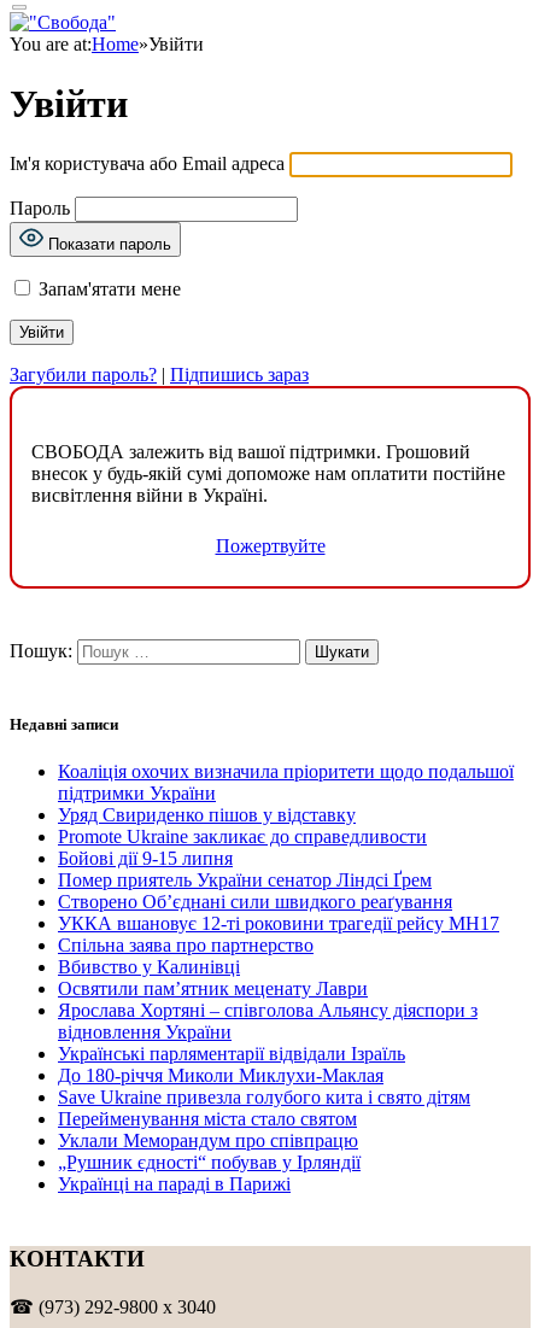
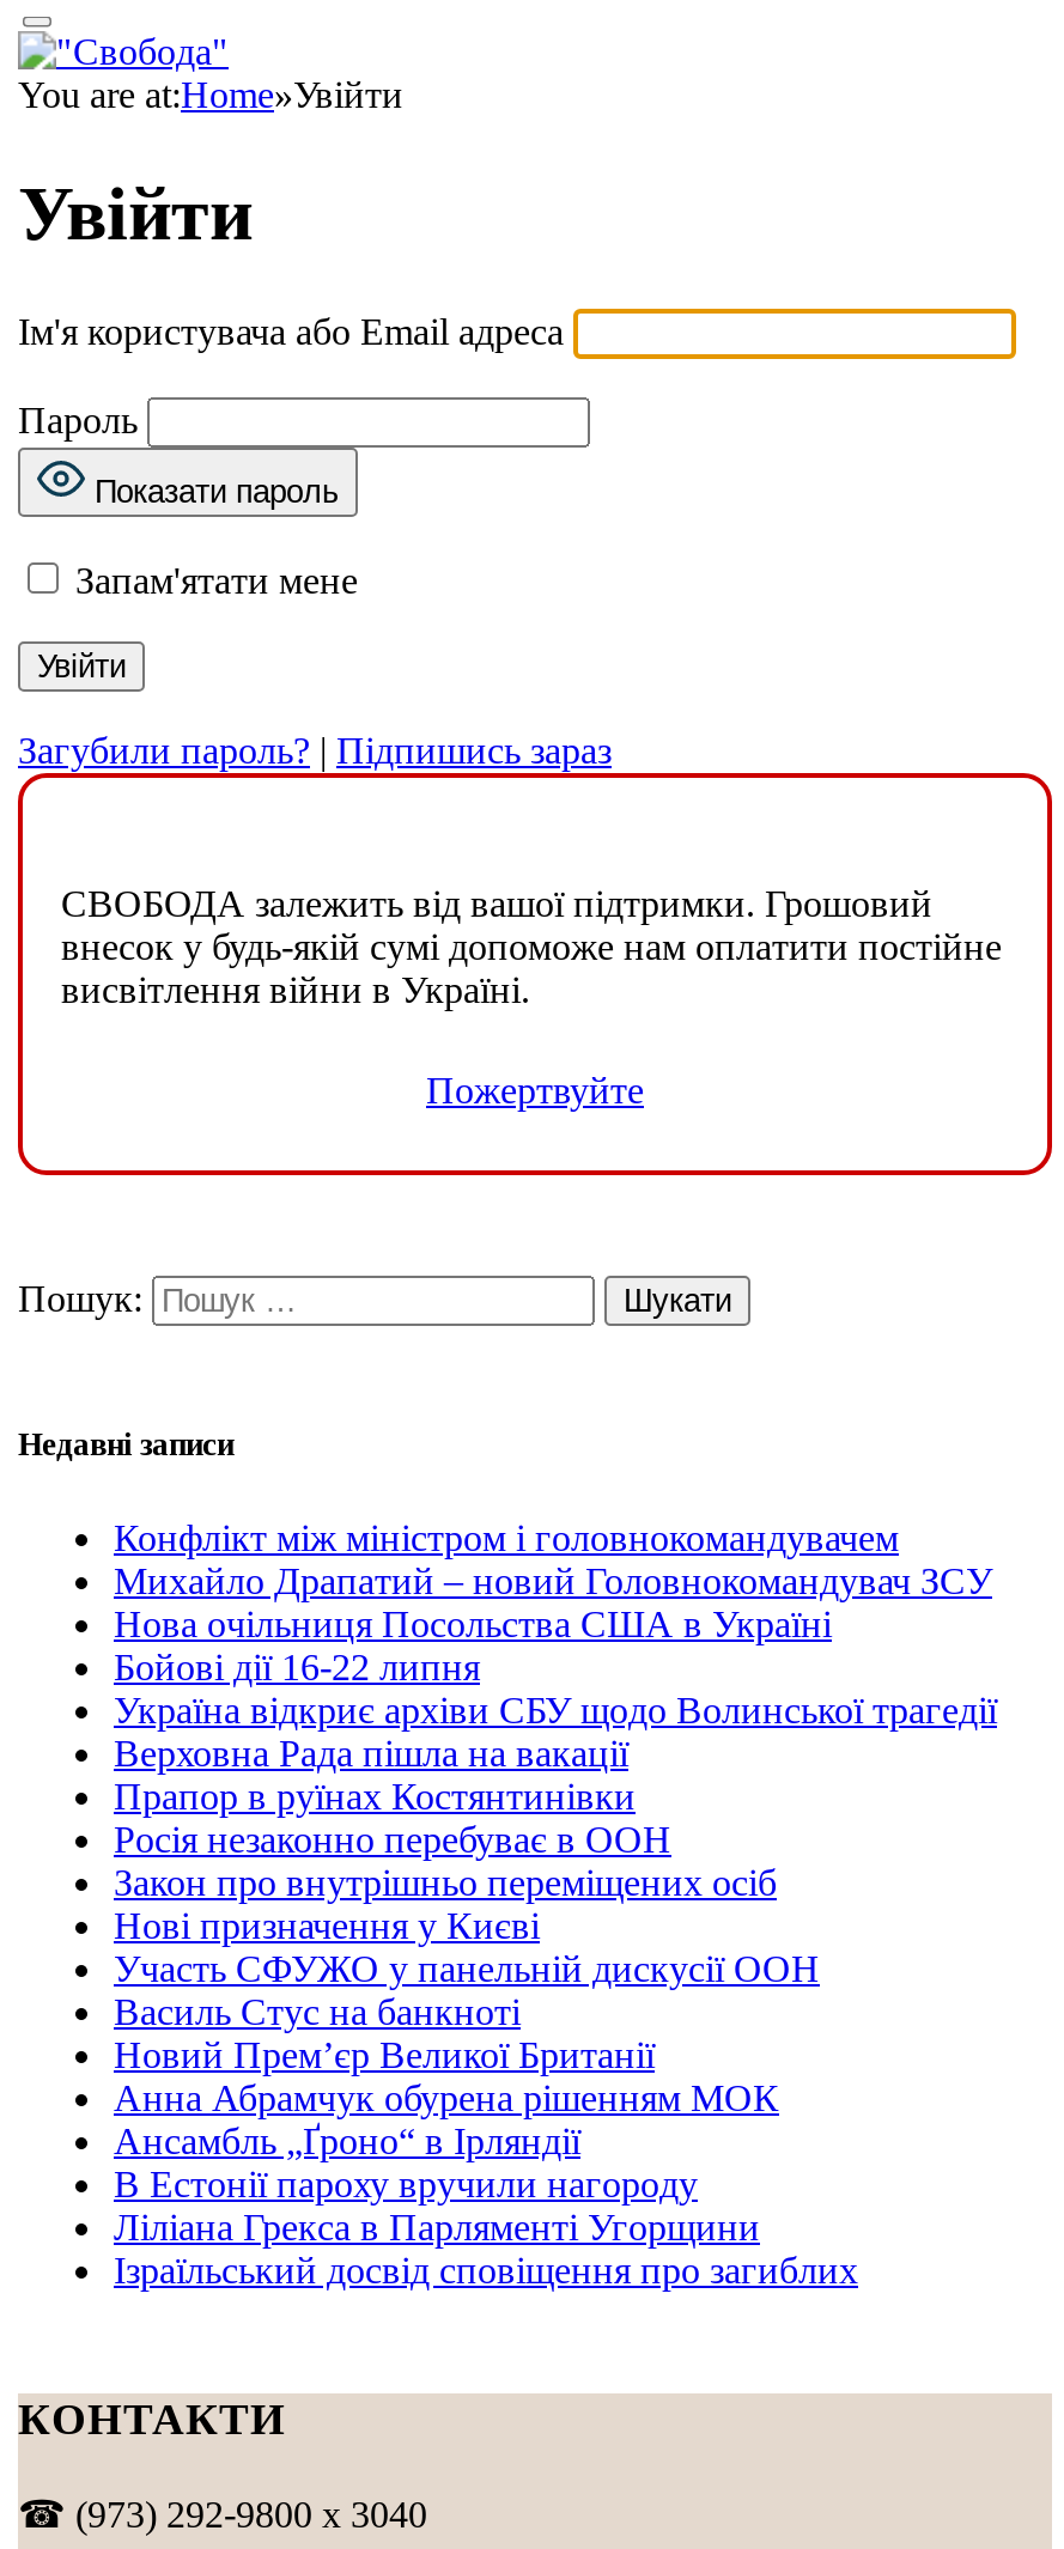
- Коаліція охочих визначила пріоритети щодо подальшої
- підтримки України
- Уряд Свириденко пішов у відставку
- Promote Ukraine закликає до справедливости
- Бойові дії 9-15 липня
- Помер приятель України сенатор Ліндсі Ґрем
- Створено Об’єднані сили швидкого реаґування
- УККА вшановує 12-ті роковини трагедії рейсу MH17
- Спільна заява про партнерство
- Вбивство у Калинівці
- Освятили пам’ятник меценату Лаври
- Ярослава Хортяні – співголова Альянсу діяспори з
- відновлення України
- Українські парляментарії відвідали Ізраїль
- До 180-річчя Миколи Миклухи-Маклая
- Save Ukraine привезла голубого кита і свято дітям
- Перейменування міста стало святом
- Уклали Меморандум про співпрацю
- „Рушник єдності“ побував у Ірляндії
- Українці на параді в Парижі
+ Конфлікт між міністром і головнокомандувачем
+ Михайло Драпатий – новий Головнокомандувач ЗСУ
+ Нова очільниця Посольства США в Україні
+ Бойові дії 16-22 липня
+ Україна відкриє архіви СБУ щодо Волинської трагедії
+ Верховна Рада пішла на вакації
+ Прапор в руїнах Костянтинівки
+ Росія незаконно перебуває в ООН
+ Закон про внутрішньо переміщених осіб
+ Нові призначення у Києві
+ Участь СФУЖО у панельній дискусії ООН
+ Василь Стус на банкноті
+ Новий Прем’єр Великої Британії
+ Анна Абрамчук обурена рішенням МОК
+ Ансамбль „Ґроно“ в Ірляндії
+ В Естонії пароху вручили нагороду
+ Ліліана Грекса в Парляменті Угорщини
+ Ізраїльський досвід сповіщення про загиблих
